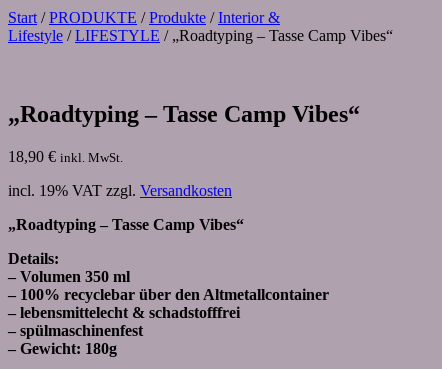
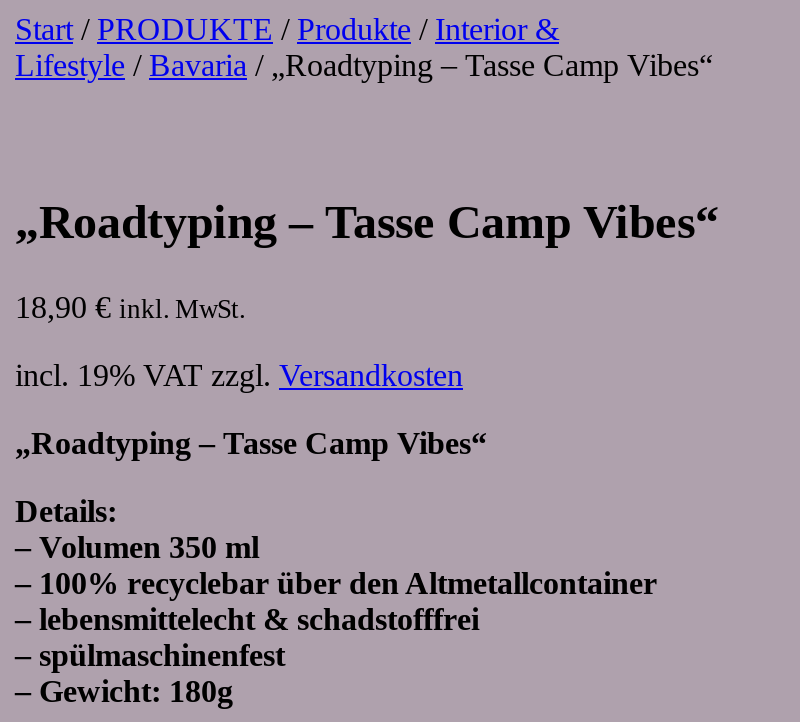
- Lifestyle / LIFESTYLE / „Roadtyping – Tasse Camp Vibes“
+ Lifestyle / Bavaria / „Roadtyping – Tasse Camp Vibes“
